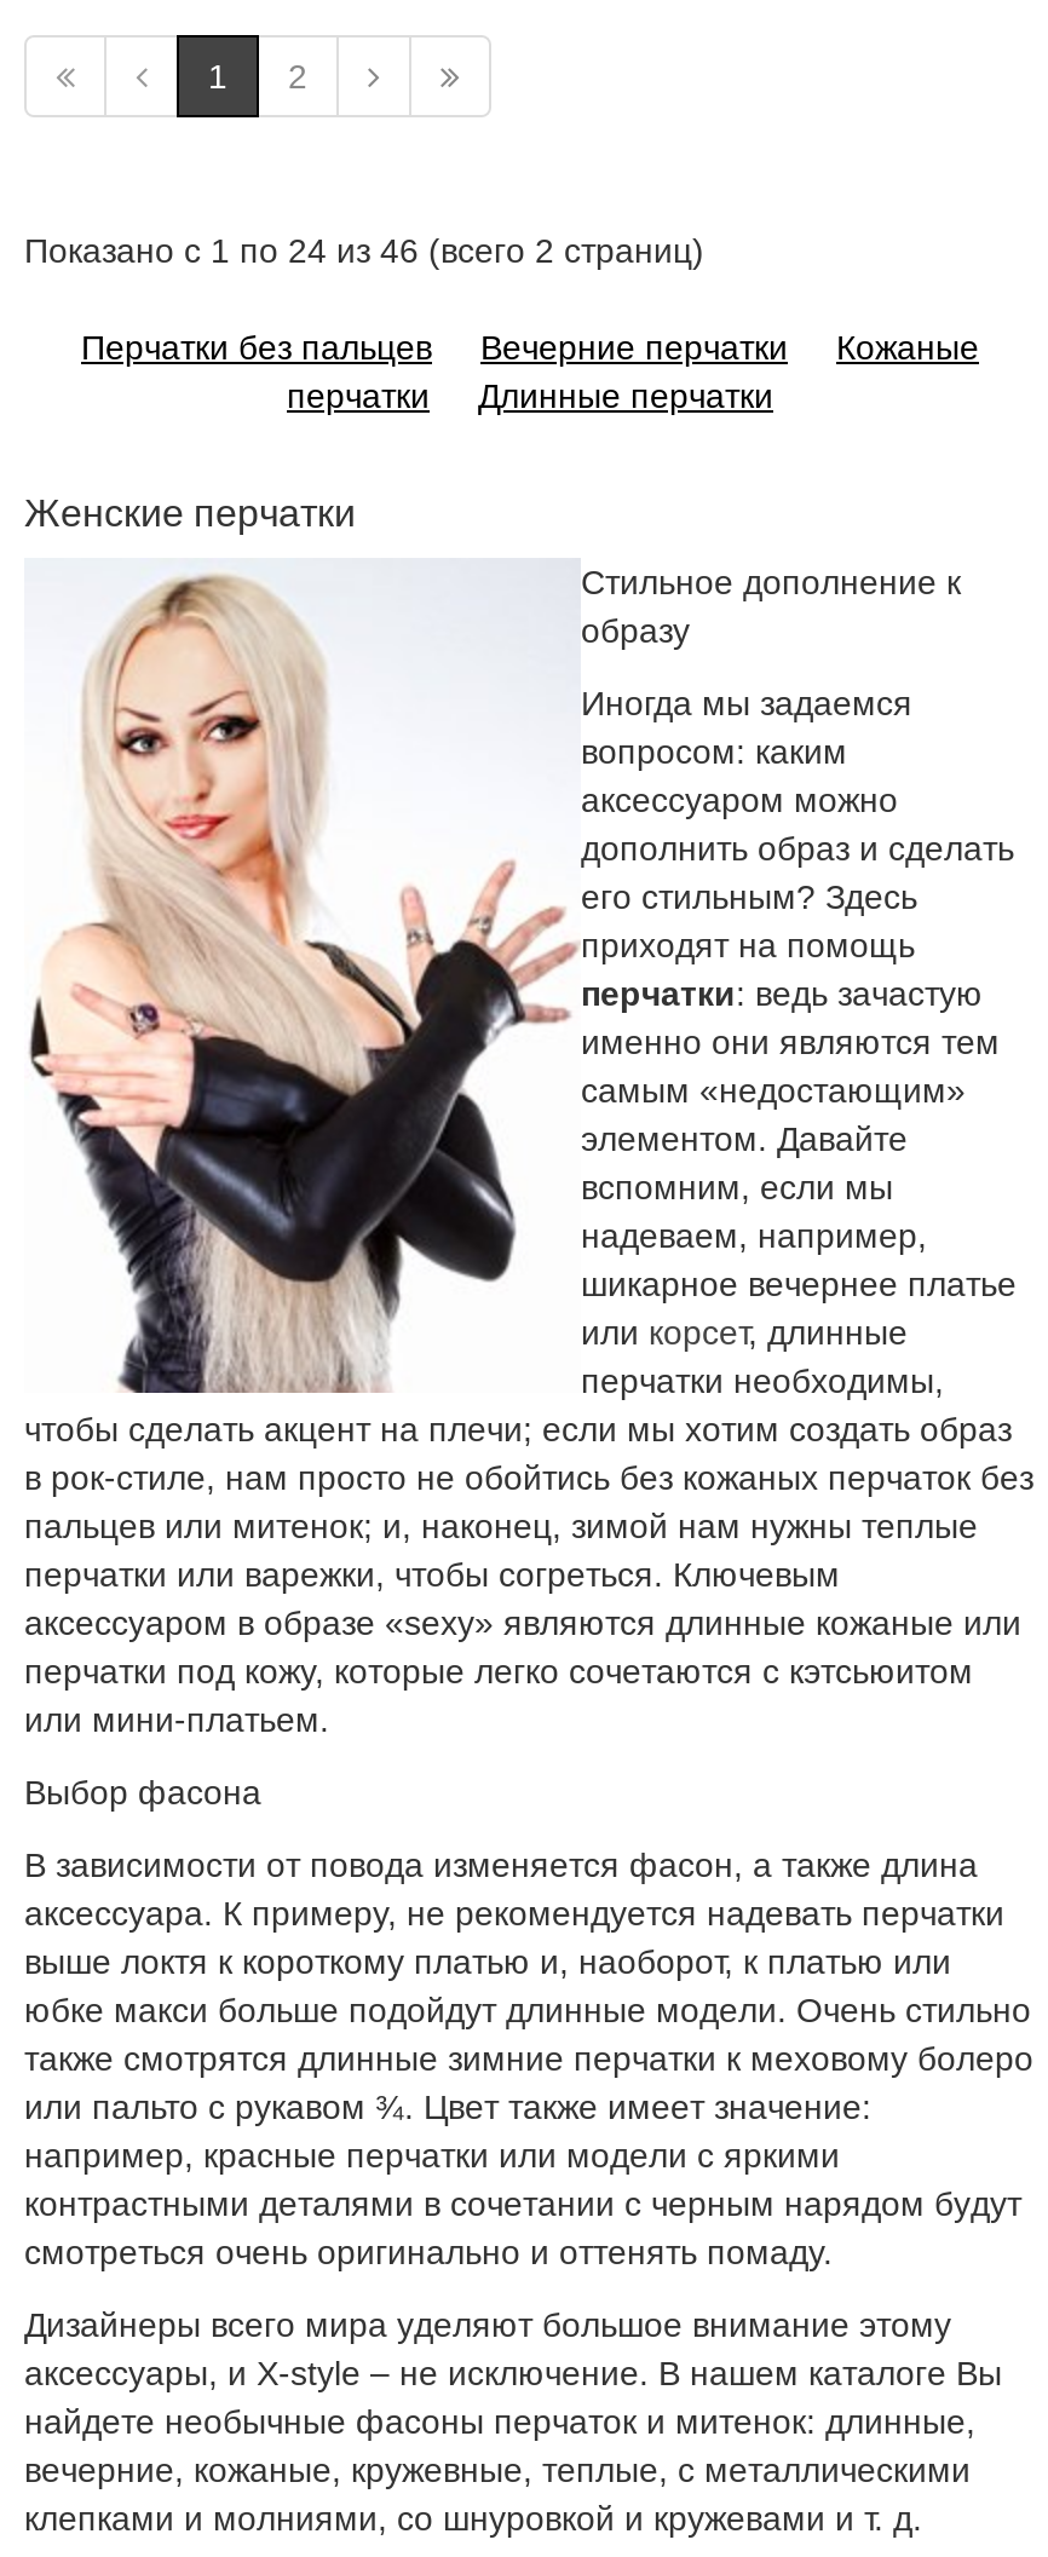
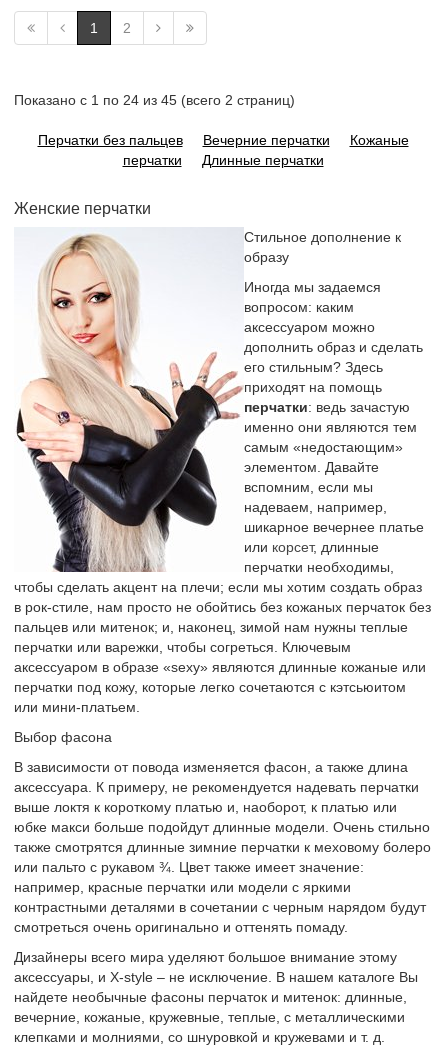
- Показано с 1 по 24 из 46 (всего 2 страниц)
+ Показано с 1 по 24 из 45 (всего 2 страниц)
